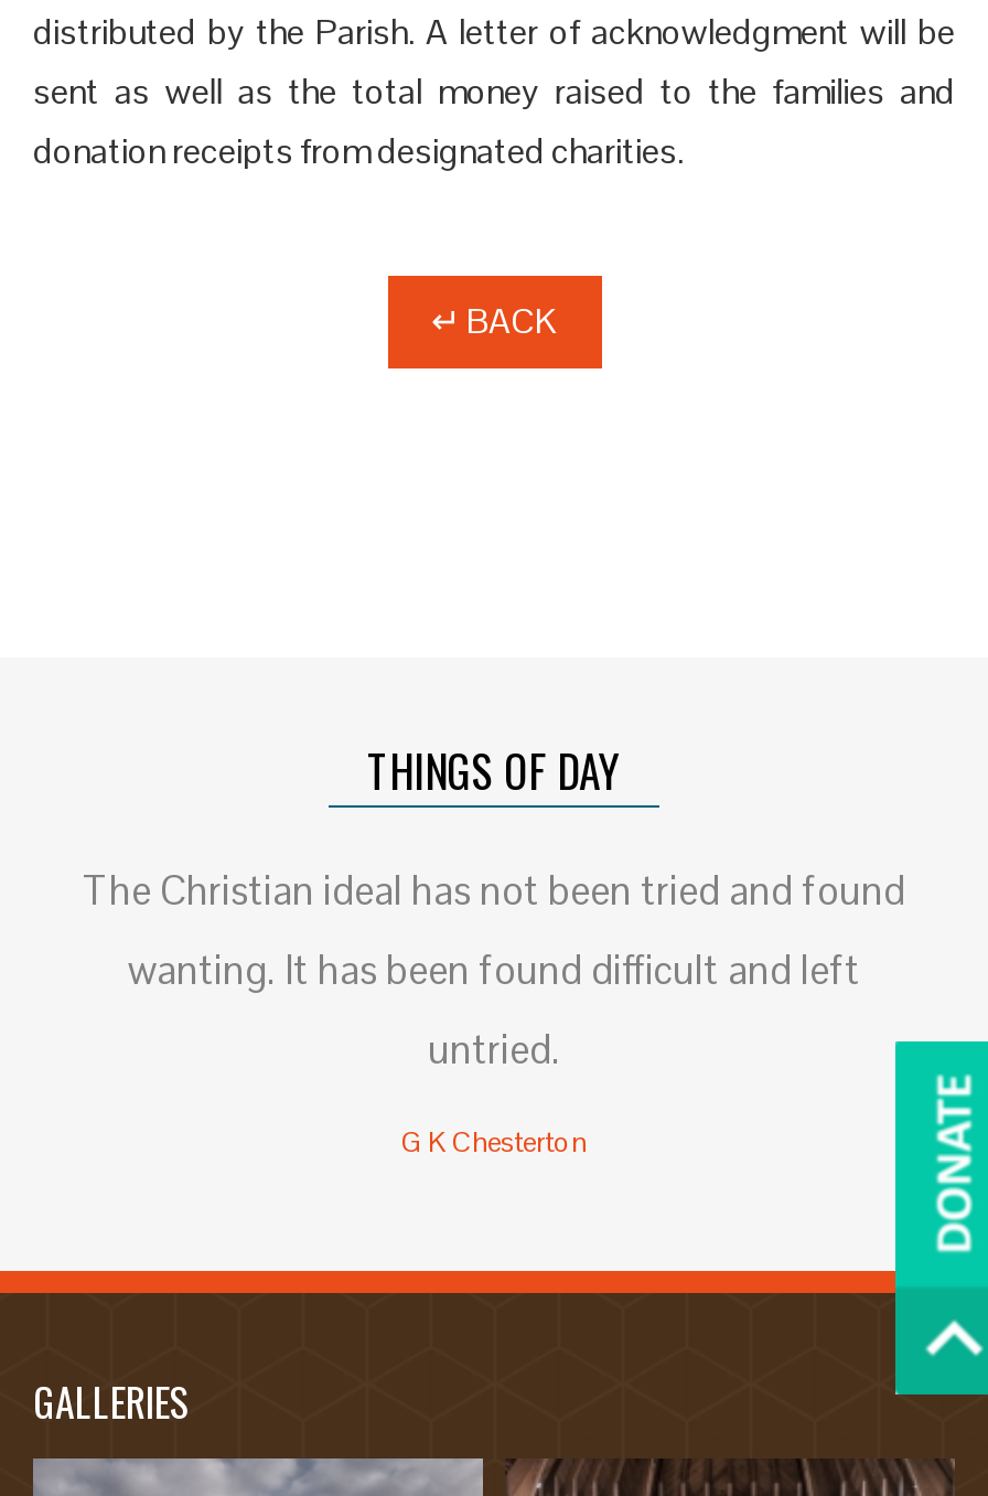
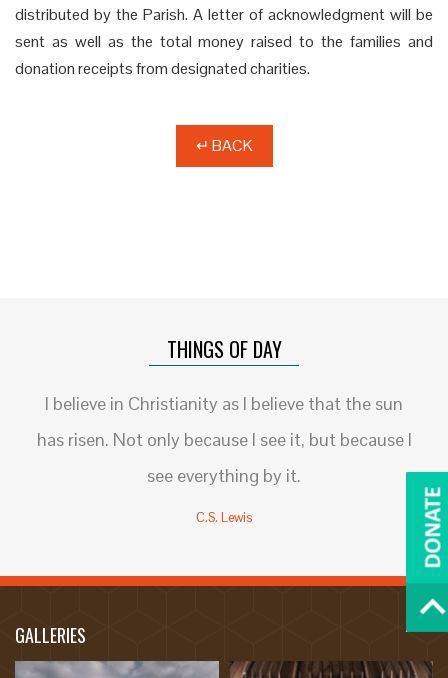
- The Christian ideal has not been tried and found
+ I believe in Christianity as I believe that the sun

- wanting. It has been found difficult and left
+ has risen. Not only because I see it, but because I

- untried.
+ see everything by it.

- G K Chesterton
+ C.S. Lewis
